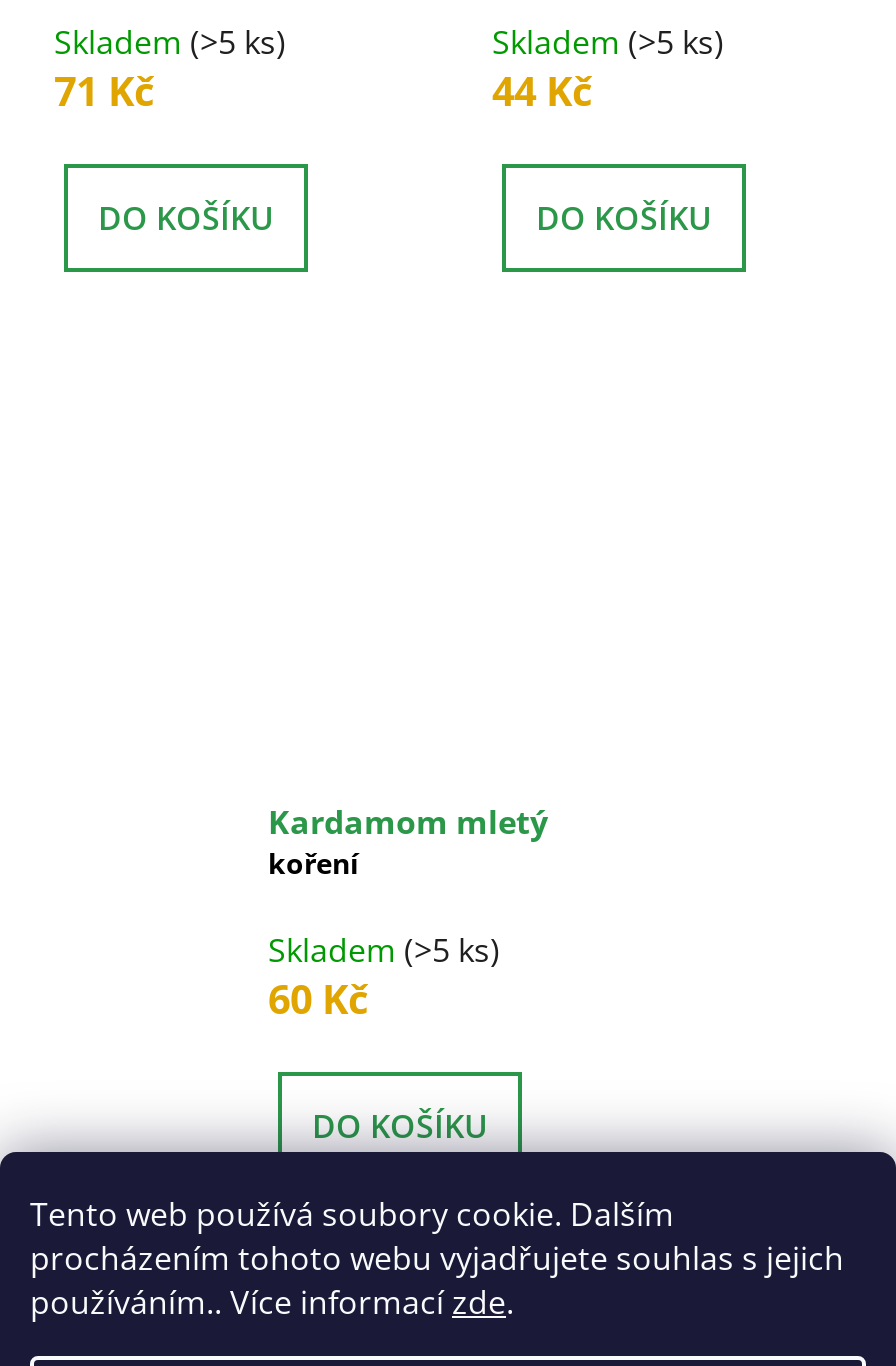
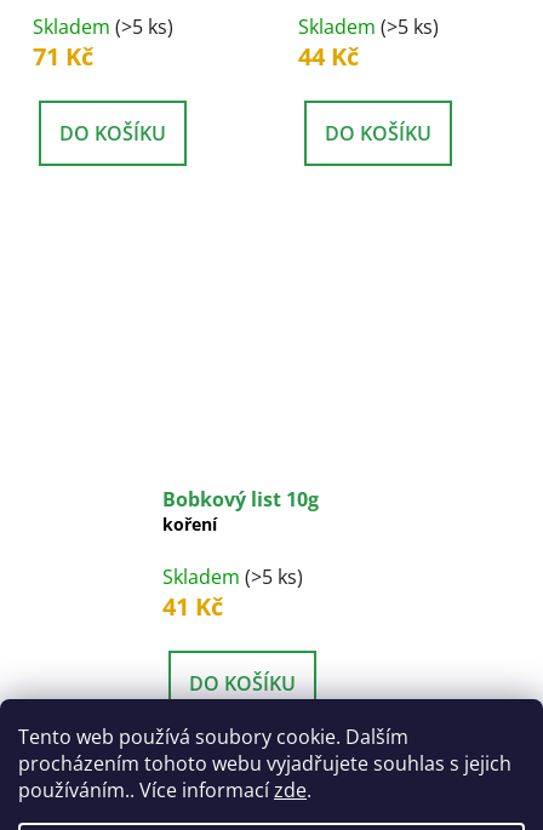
- Kardamom mletý
+ Bobkový list 10g

- 60 Kč
+ 41 Kč
